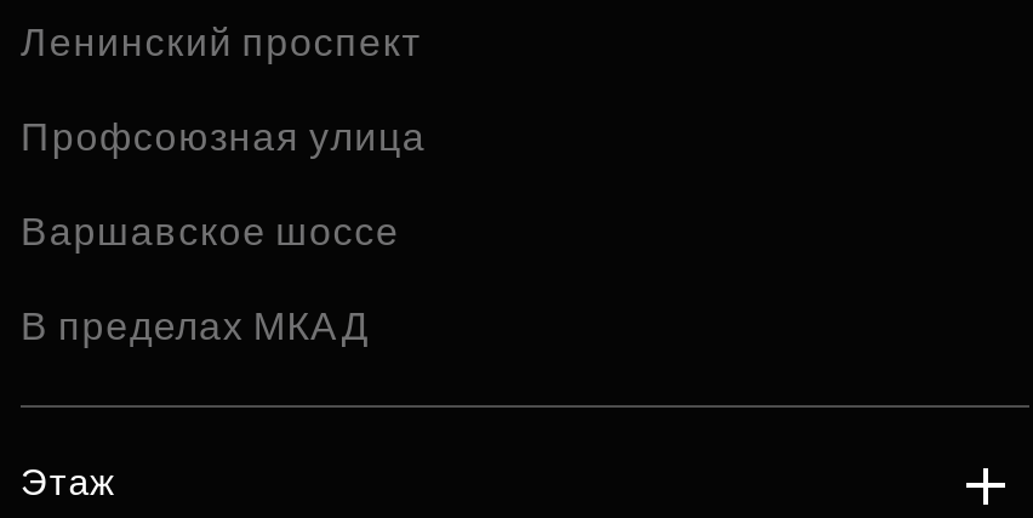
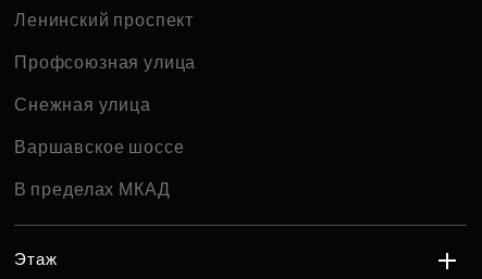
+ Снежная улица
